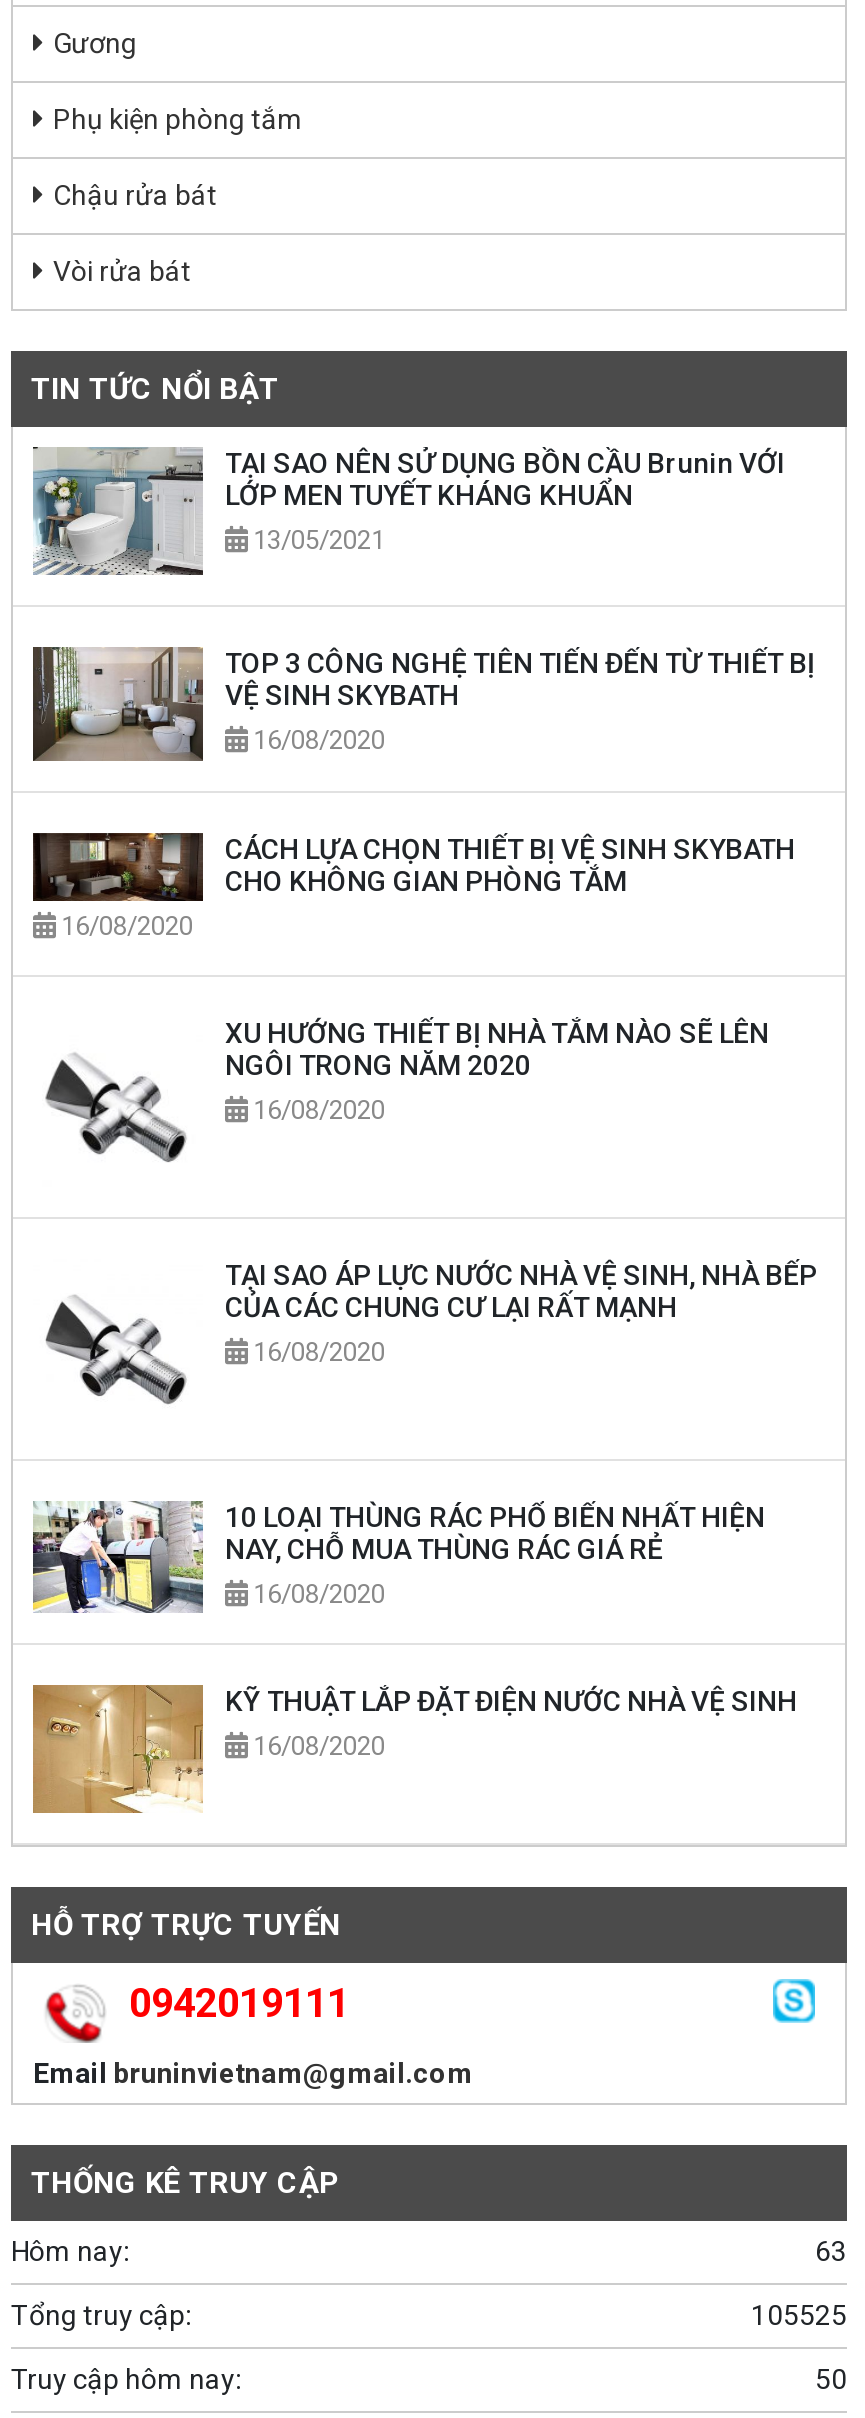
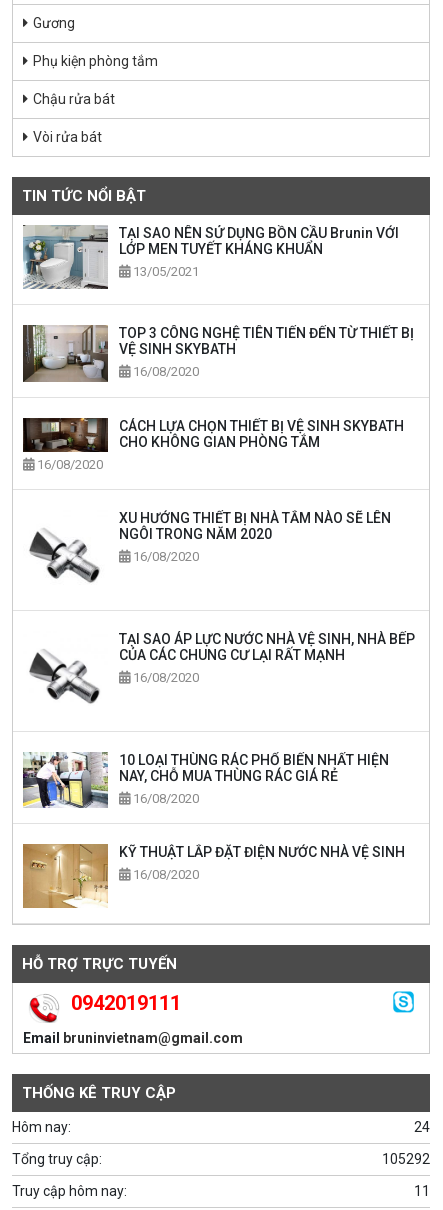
- 63
+ 24

- 105525
+ 105292

- 50
+ 11
